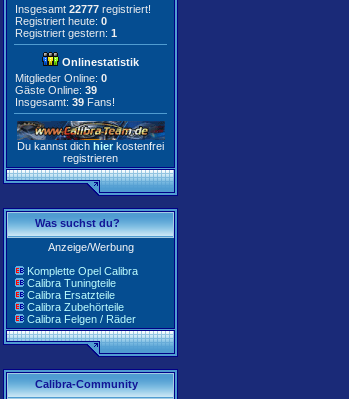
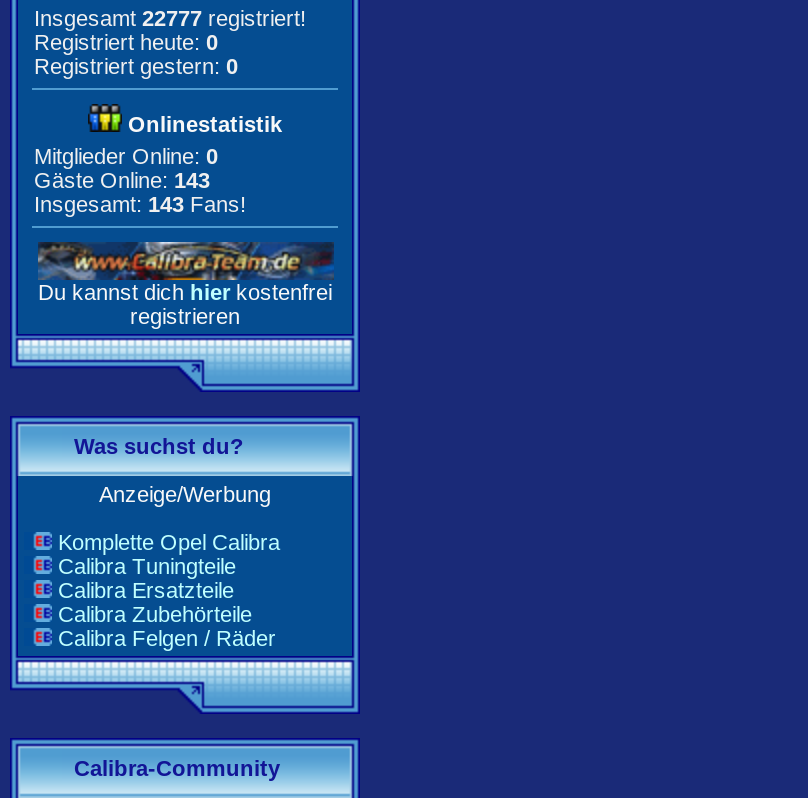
- Registriert gestern: 1
+ Registriert gestern: 0

- Gäste Online: 39
+ Gäste Online: 143

- Insgesamt: 39 Fans!
+ Insgesamt: 143 Fans!
